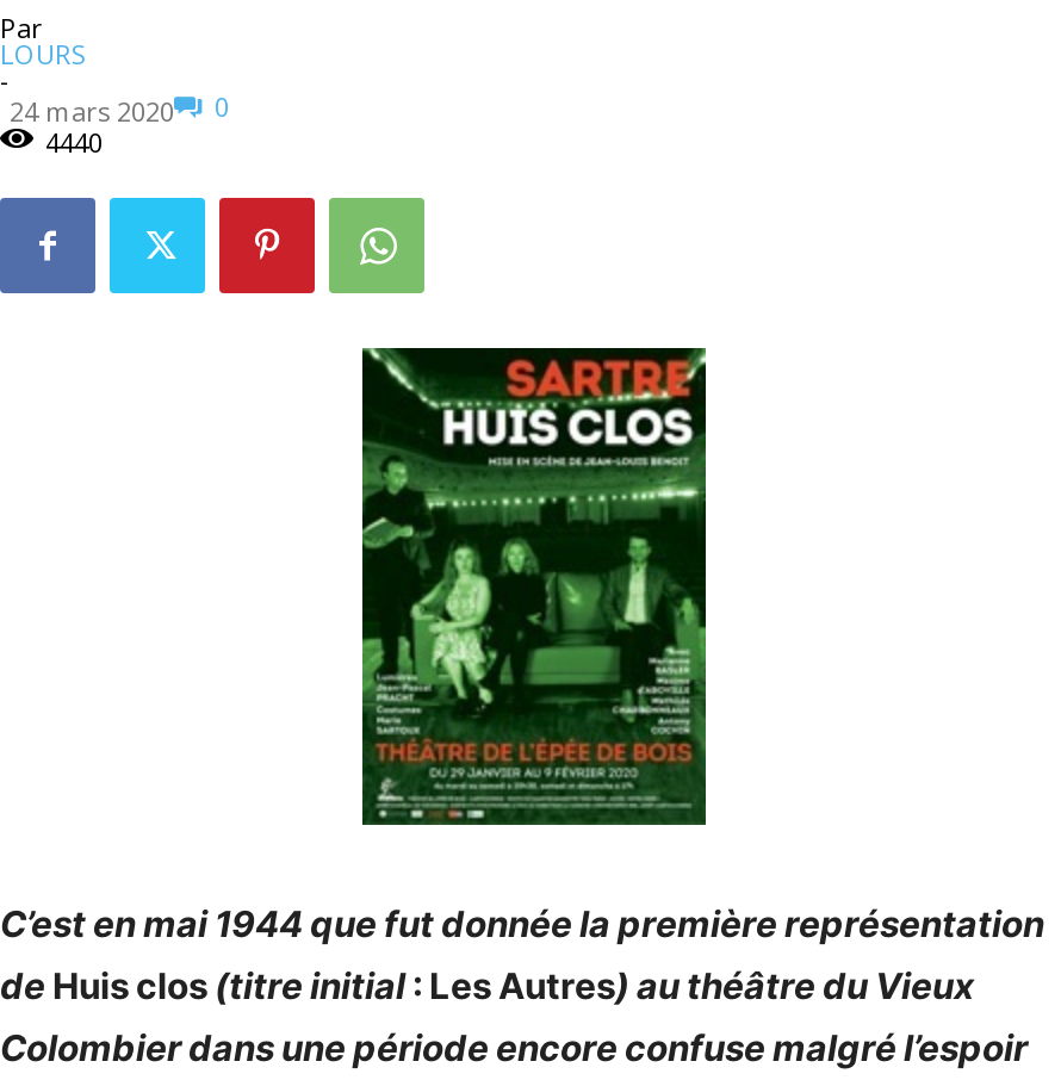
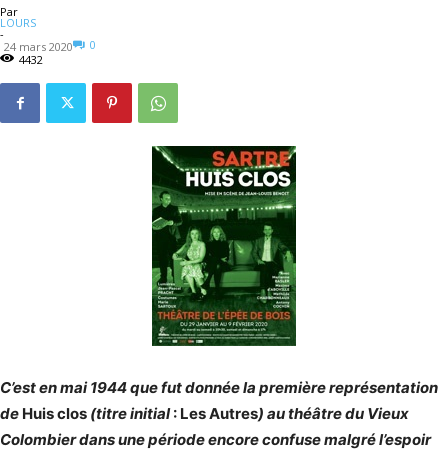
- 4440
+ 4432
